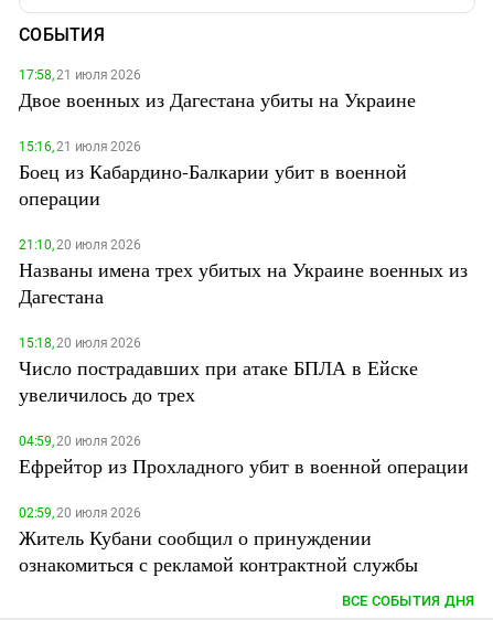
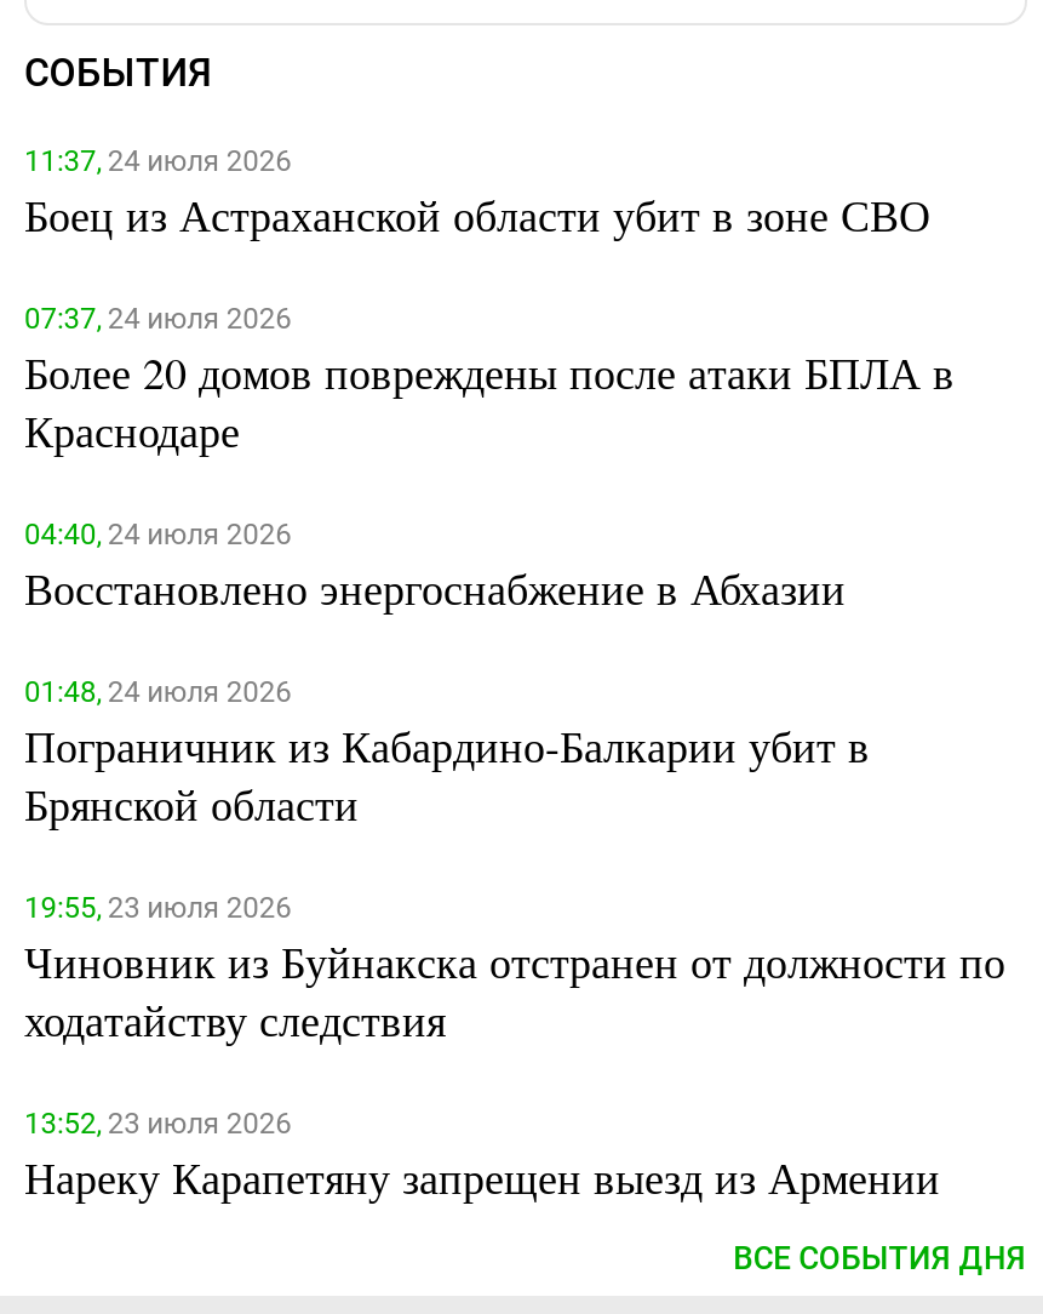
- 17:58, 21 июля 2026
- Двое военных из Дагестана убиты на Украине
+ 11:37, 24 июля 2026
+ Боец из Астраханской области убит в зоне СВО

- 15:16, 21 июля 2026
- Боец из Кабардино-Балкарии убит в военной
- операции
+ 07:37, 24 июля 2026
+ Более 20 домов повреждены после атаки БПЛА в
+ Краснодаре

- 21:10, 20 июля 2026
- Названы имена трех убитых на Украине военных из
- Дагестана
+ 04:40, 24 июля 2026
+ Восстановлено энергоснабжение в Абхазии

- 15:18, 20 июля 2026
- Число пострадавших при атаке БПЛА в Ейске
- увеличилось до трех
+ 01:48, 24 июля 2026
+ Пограничник из Кабардино-Балкарии убит в
+ Брянской области

- 04:59, 20 июля 2026
- Ефрейтор из Прохладного убит в военной операции
+ 19:55, 23 июля 2026
+ Чиновник из Буйнакска отстранен от должности по
+ ходатайству следствия

- 02:59, 20 июля 2026
- Житель Кубани сообщил о принуждении
- ознакомиться с рекламой контрактной службы
+ 13:52, 23 июля 2026
+ Нареку Карапетяну запрещен выезд из Армении
